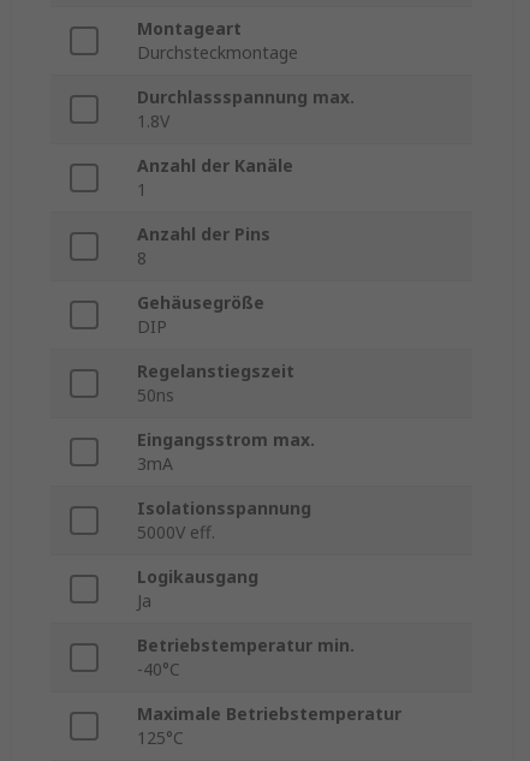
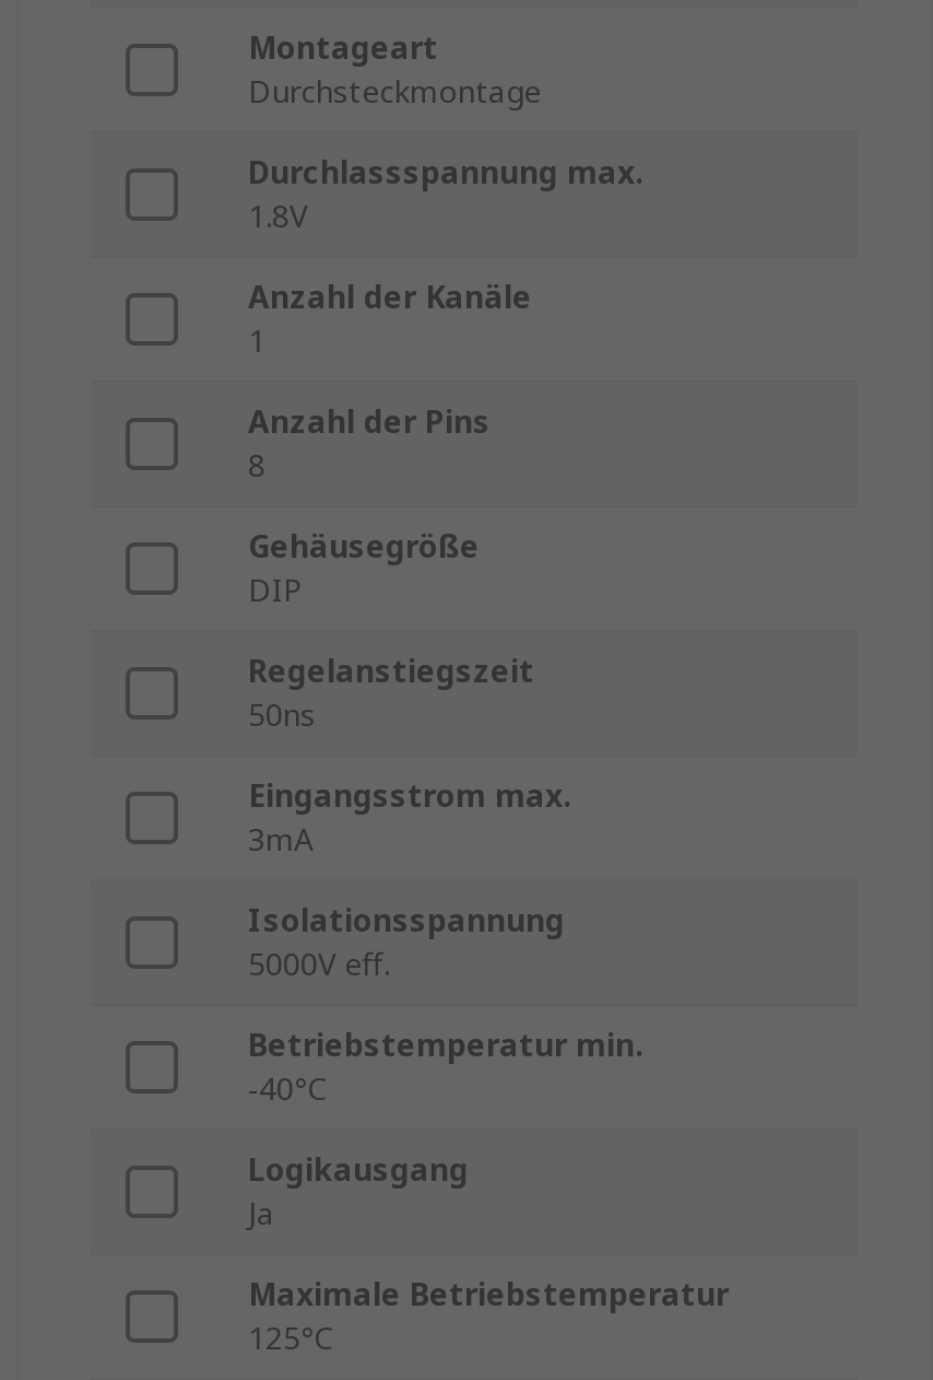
moved down: Logikausgang | Ja

moved up: Betriebstemperatur min. | -40°C
